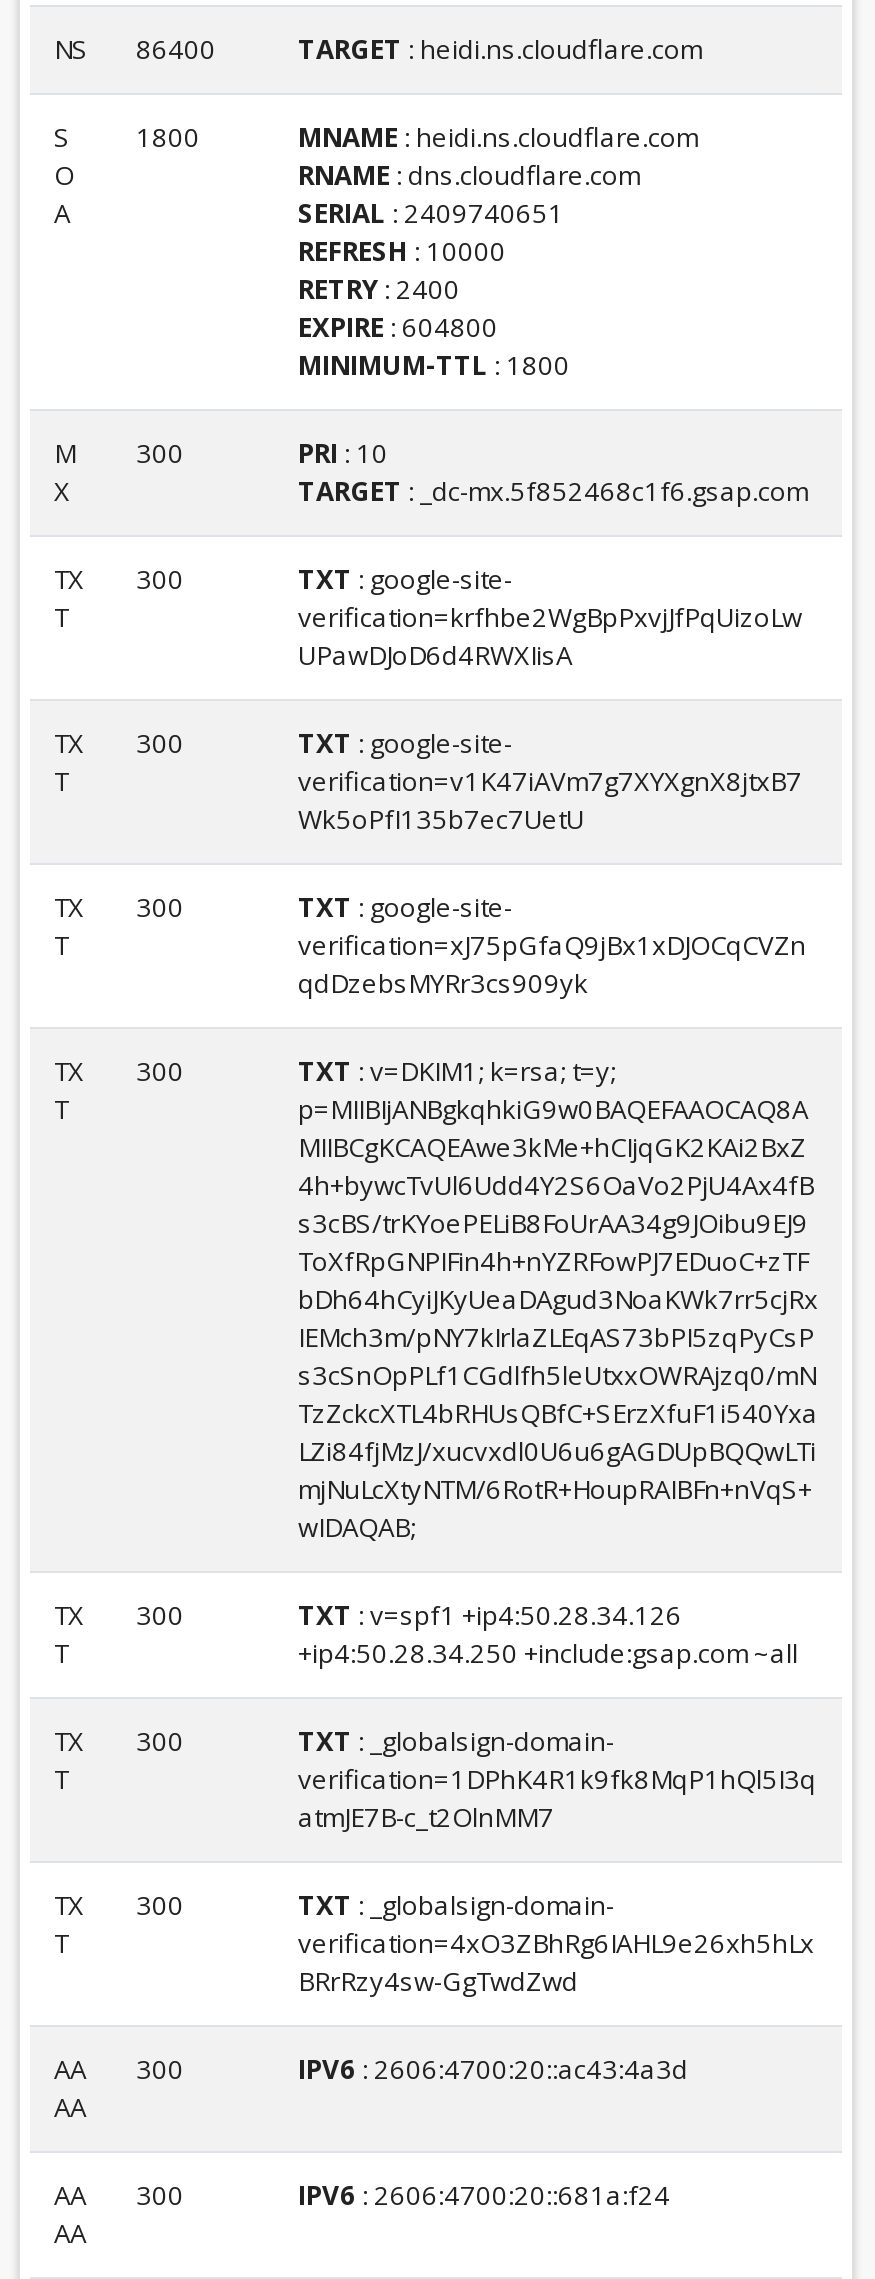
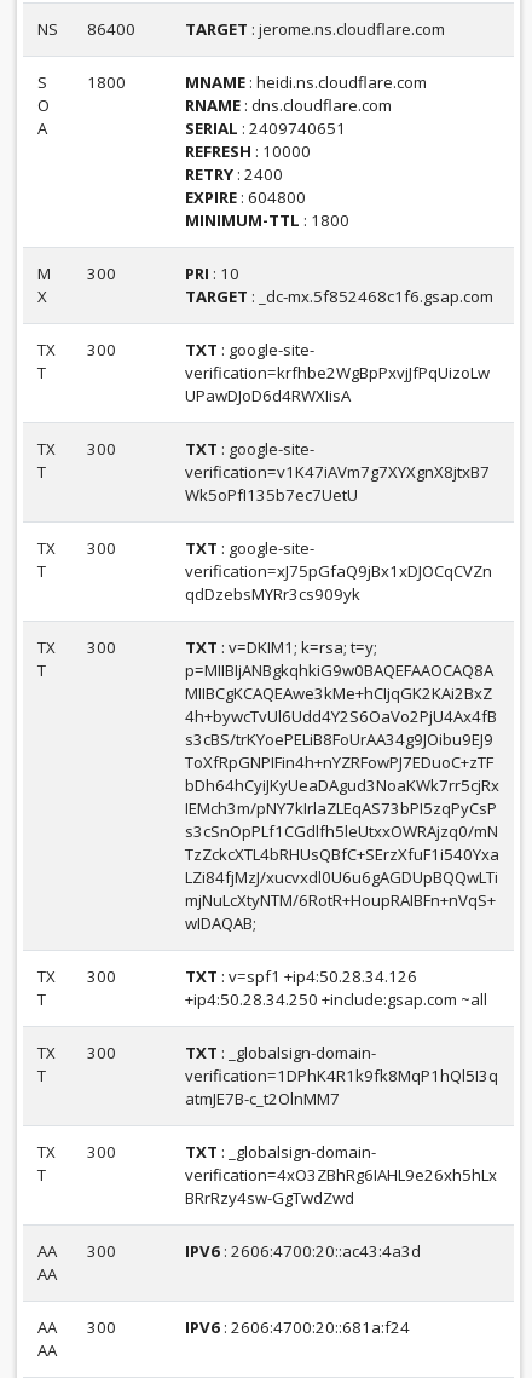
- TARGET: heidi.ns.cloudflare.com
+ TARGET: jerome.ns.cloudflare.com
